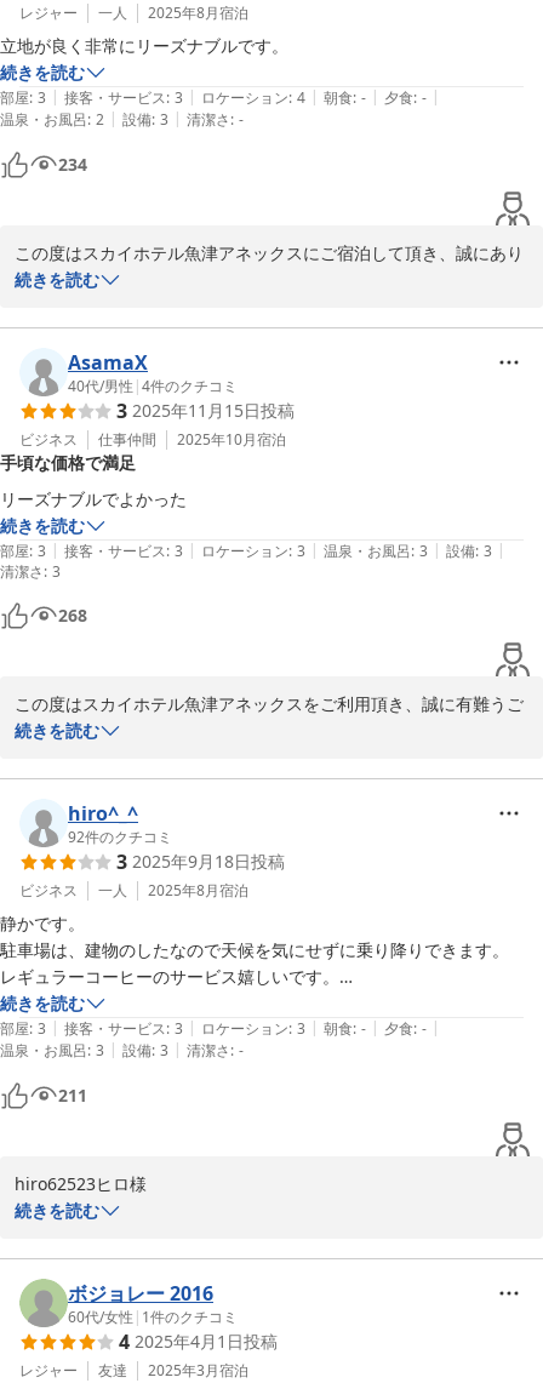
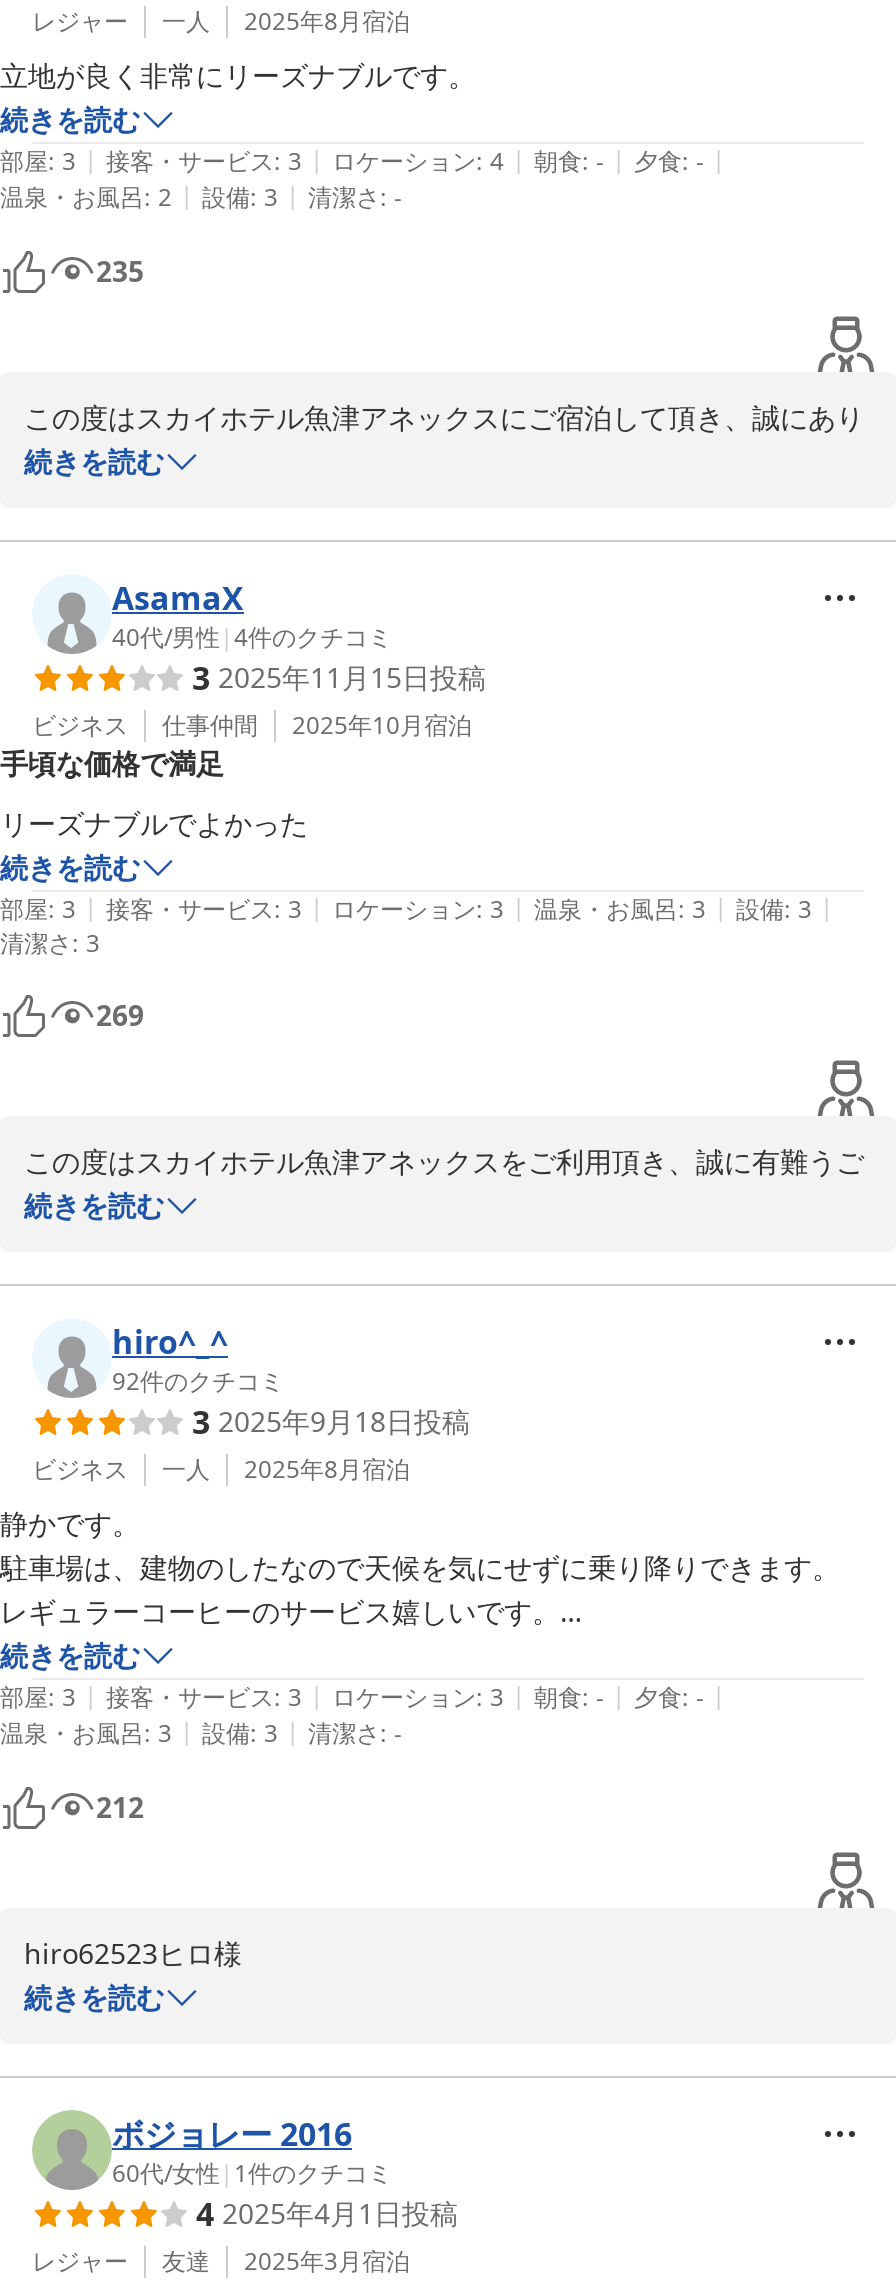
- 234
+ 235

- 268
+ 269

- 211
+ 212
